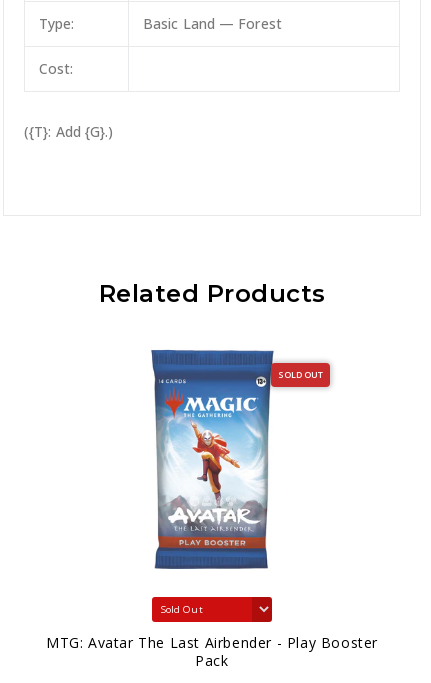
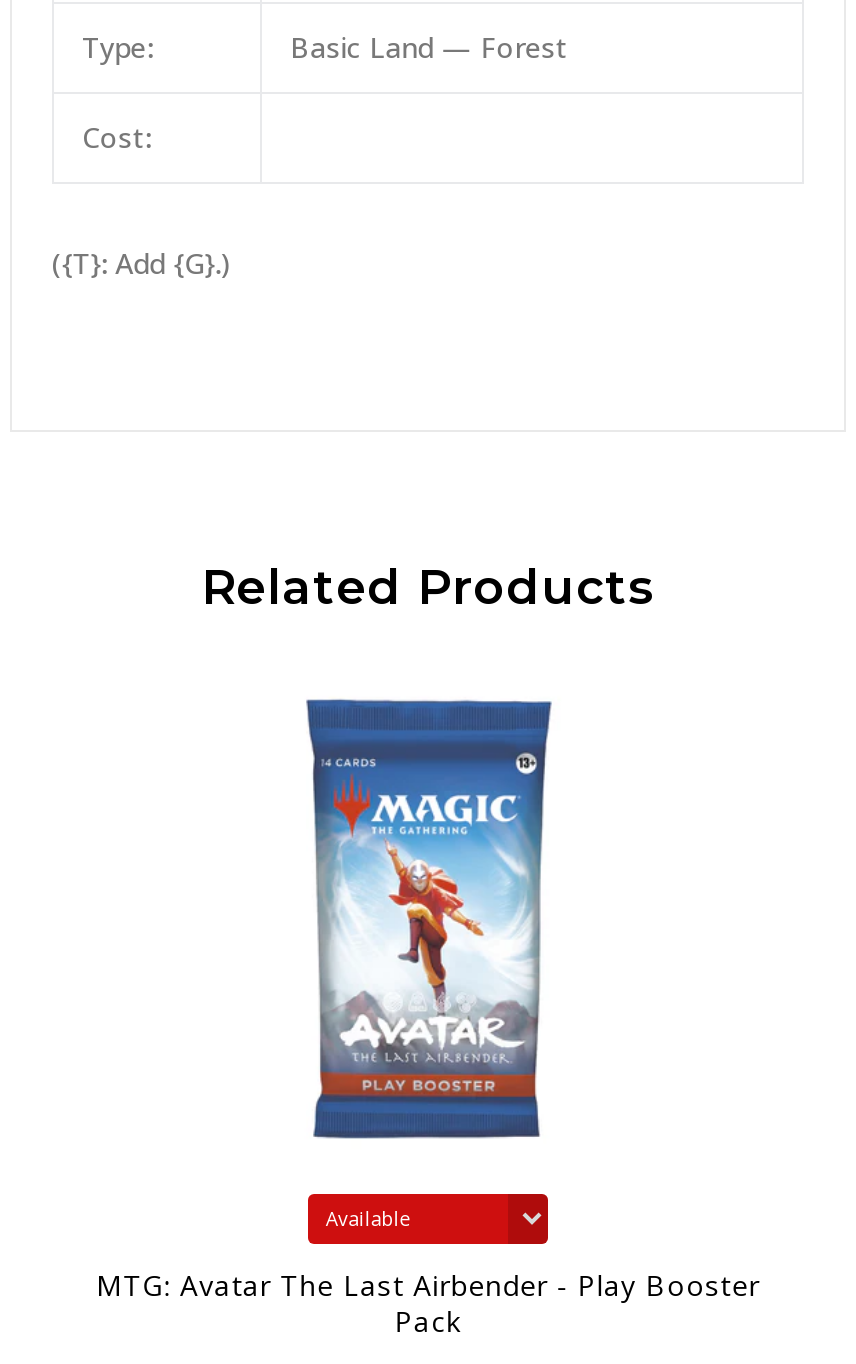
- SOLD OUT
